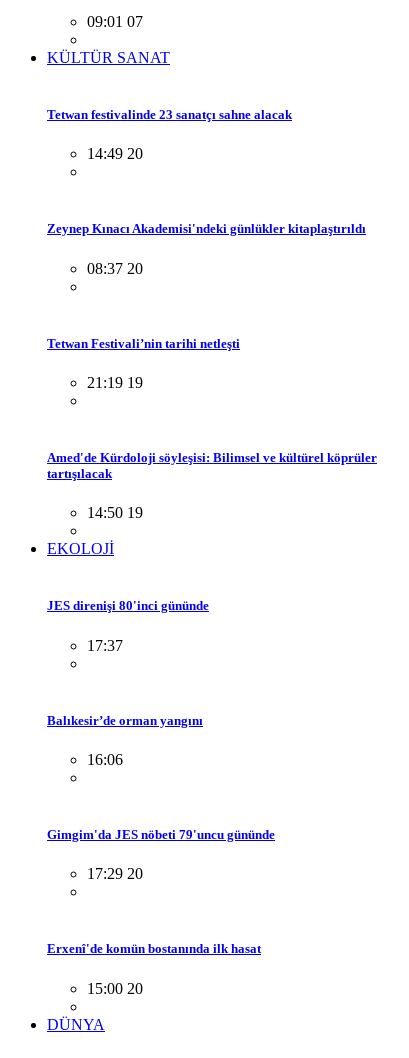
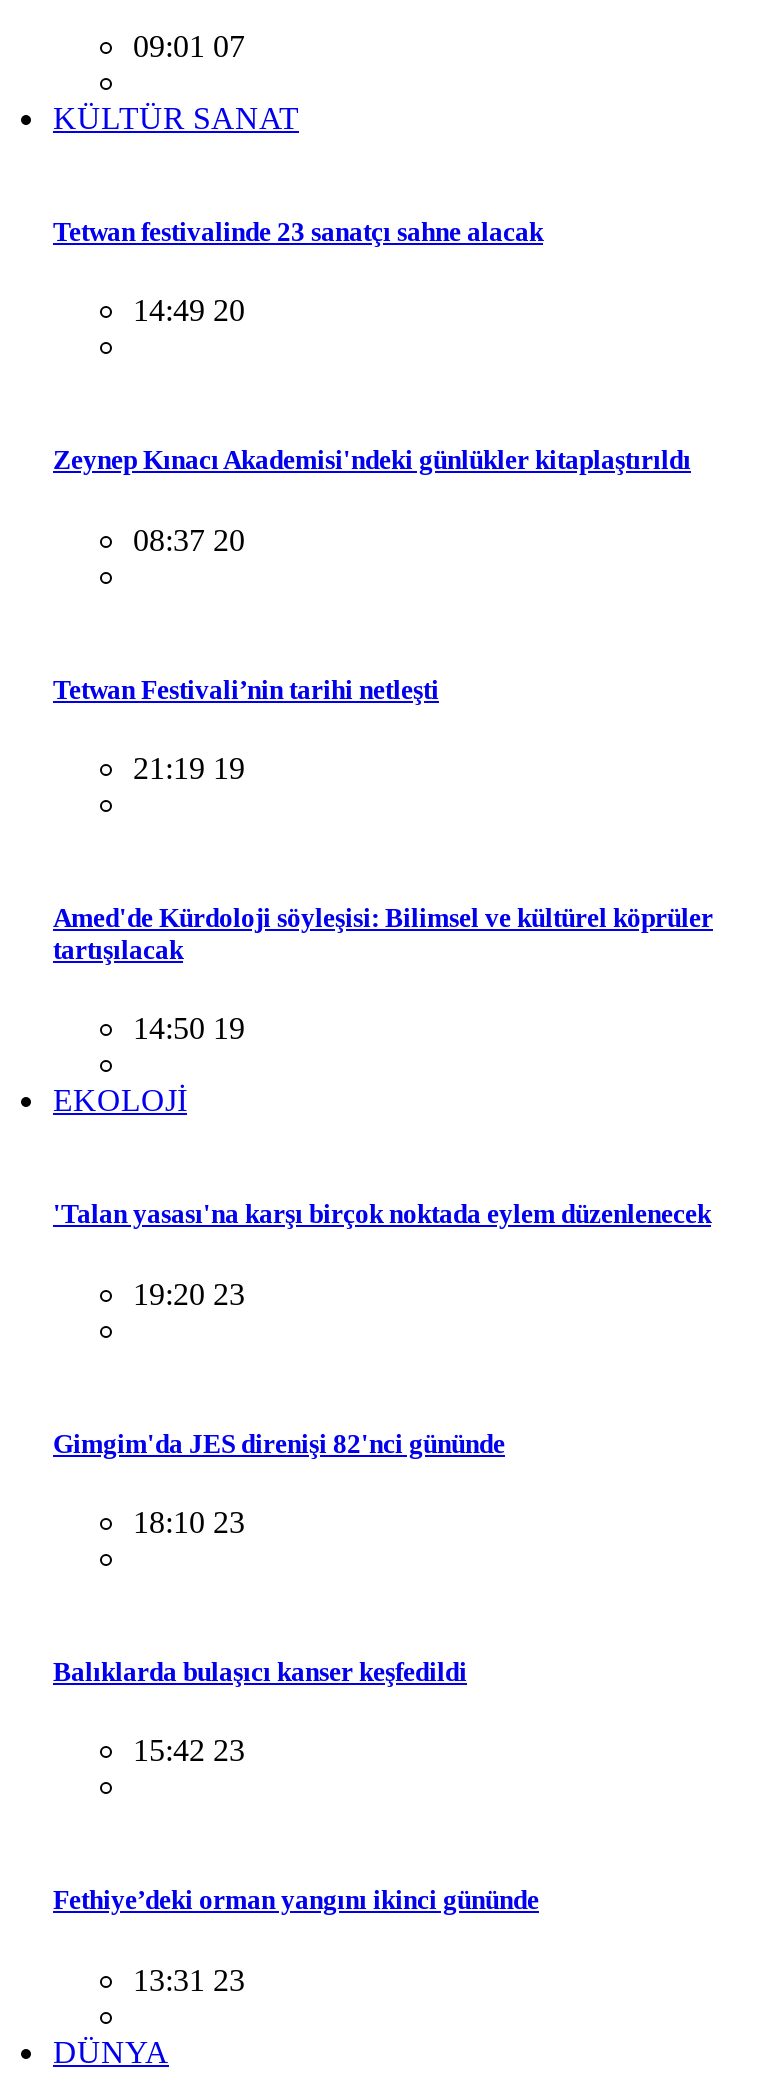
- JES direnişi 80'inci gününde
+ 'Talan yasası'na karşı birçok noktada eylem düzenlenecek

- 17:37
+ 19:20 23

- Balıkesir’de orman yangını
+ Gimgim'da JES direnişi 82'nci gününde

- 16:06
+ 18:10 23

- Gimgim'da JES nöbeti 79'uncu gününde
+ Balıklarda bulaşıcı kanser keşfedildi

- 17:29 20
+ 15:42 23

- Erxenî'de komün bostanında ilk hasat
+ Fethiye’deki orman yangını ikinci gününde

- 15:00 20
+ 13:31 23
